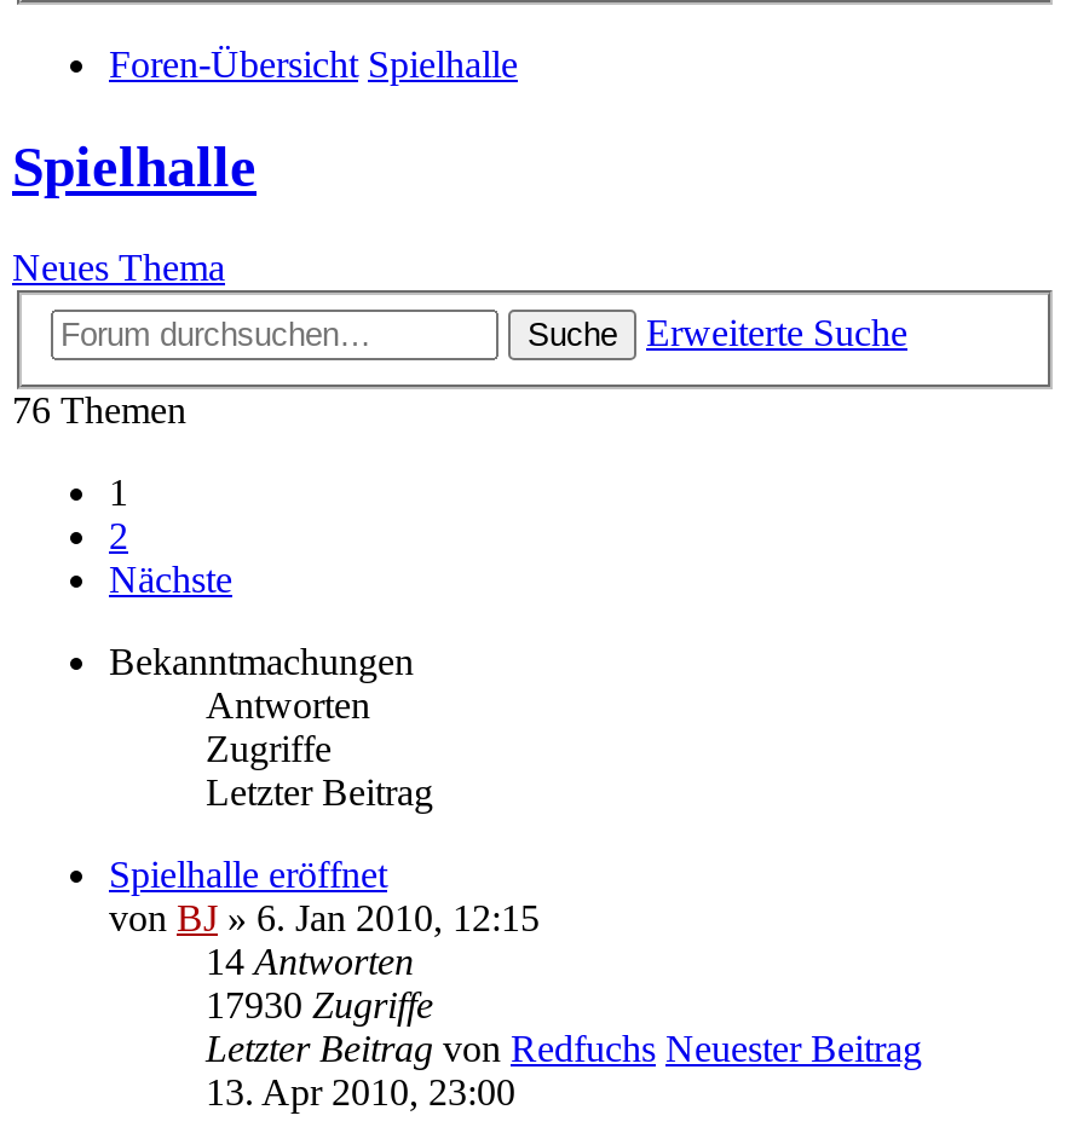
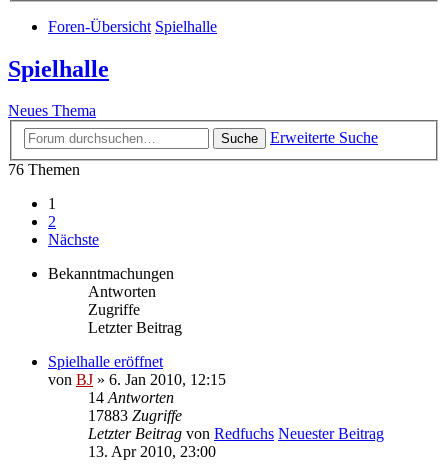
- 17930 Zugriffe
+ 17883 Zugriffe
